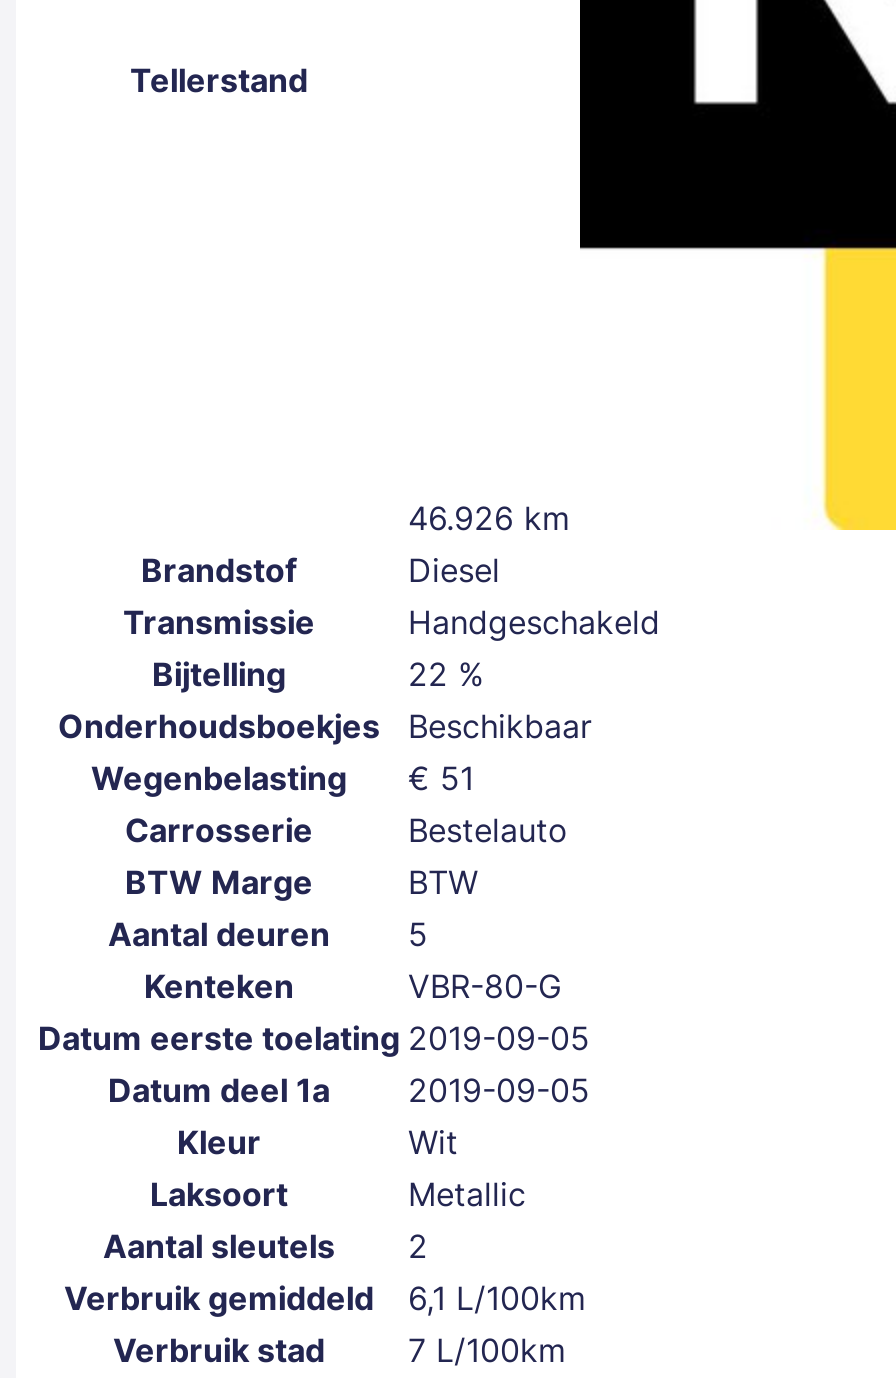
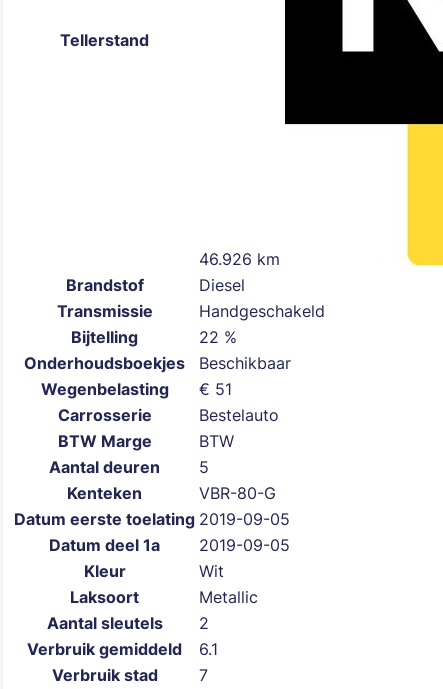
- Verbruik gemiddeld 6,1 L/100km
+ Verbruik gemiddeld 6.1

- Verbruik stad 7 L/100km
+ Verbruik stad 7
